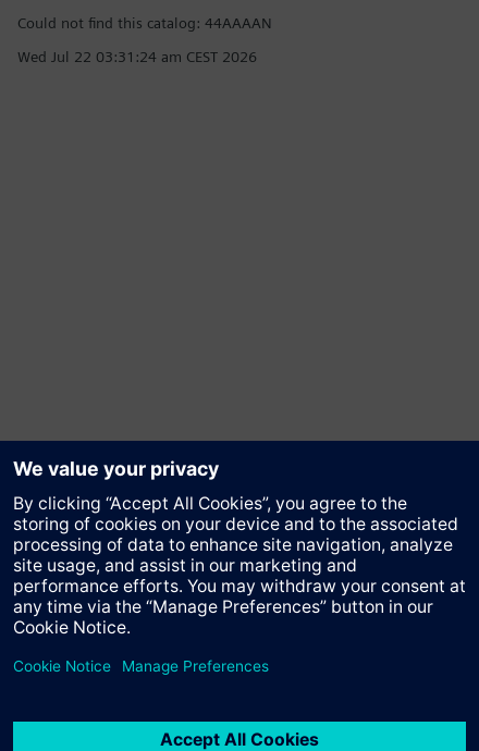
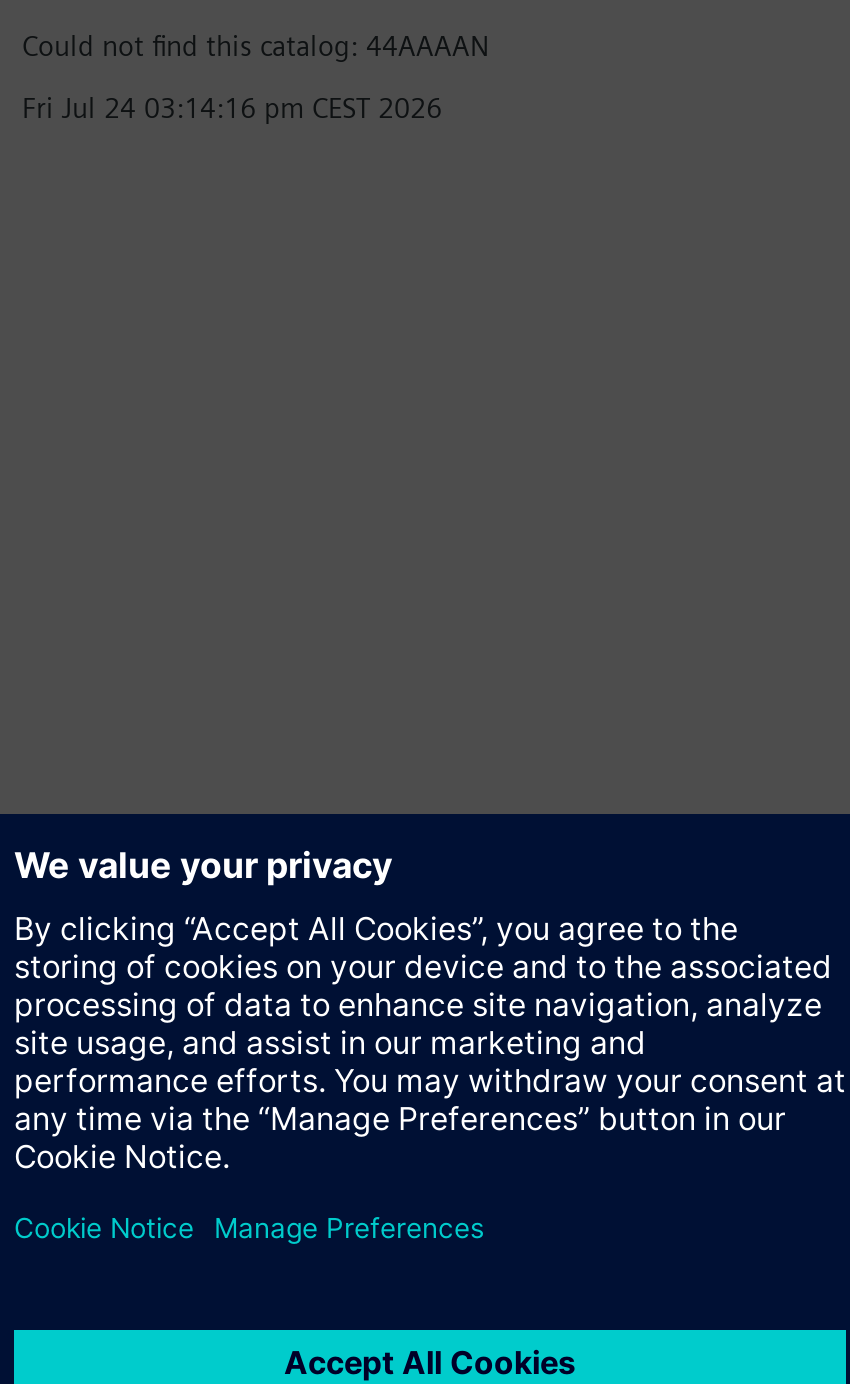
- Wed Jul 22 03:31:24 am CEST 2026
+ Fri Jul 24 03:14:16 pm CEST 2026
